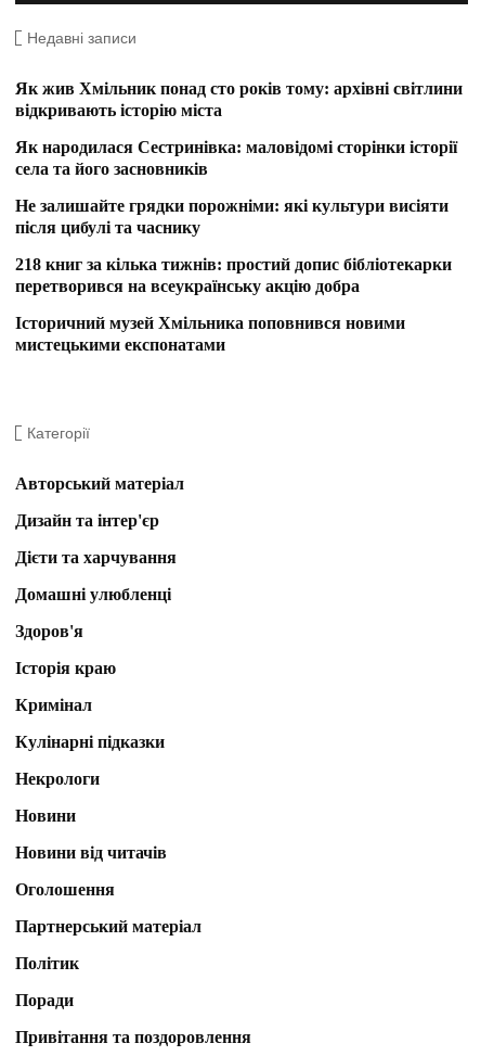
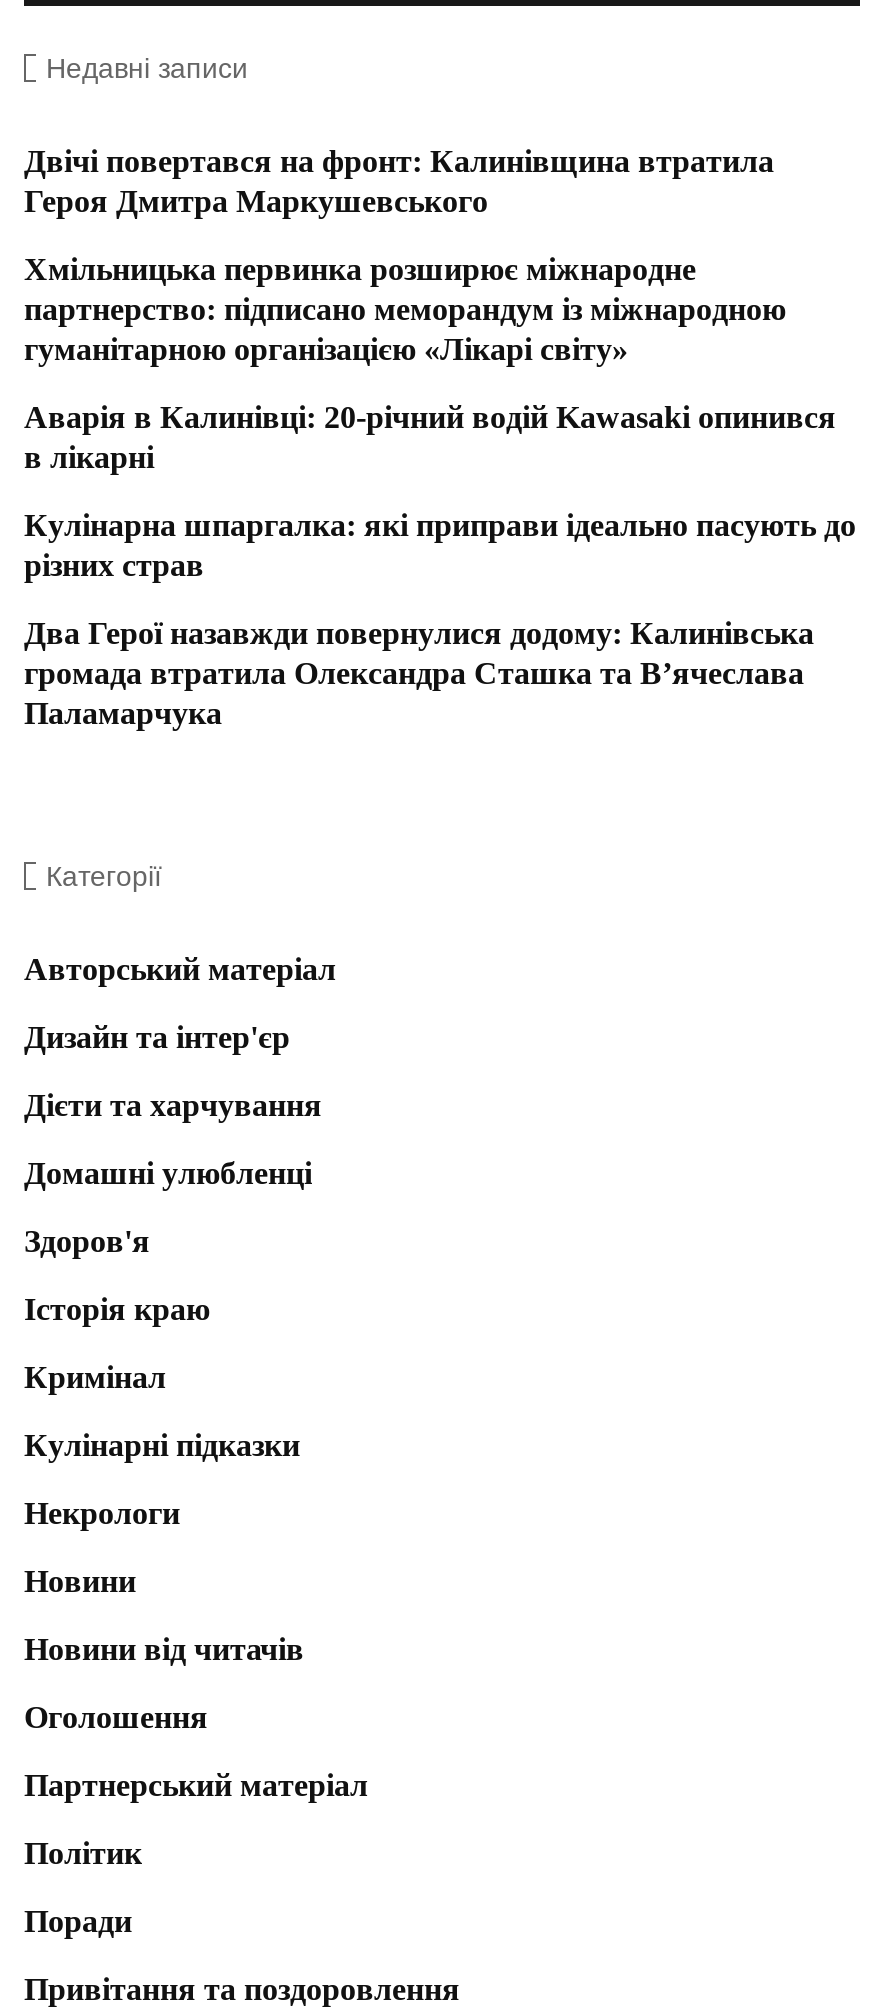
- Як жив Хмільник понад сто років тому: архівні світлини
- відкривають історію міста
+ Двічі повертався на фронт: Калинівщина втратила
+ Героя Дмитра Маркушевського

- Як народилася Сестринівка: маловідомі сторінки історії
- села та його засновників
+ Хмільницька первинка розширює міжнародне
+ партнерство: підписано меморандум із міжнародною
+ гуманітарною організацією «Лікарі світу»

- Не залишайте грядки порожніми: які культури висіяти
- після цибулі та часнику
+ Аварія в Калинівці: 20-річний водій Kawasaki опинився
+ в лікарні

- 218 книг за кілька тижнів: простий допис бібліотекарки
- перетворився на всеукраїнську акцію добра
+ Кулінарна шпаргалка: які приправи ідеально пасують до
+ різних страв

- Історичний музей Хмільника поповнився новими
- мистецькими експонатами
+ Два Герої назавжди повернулися додому: Калинівська
+ громада втратила Олександра Сташка та В’ячеслава
+ Паламарчука
